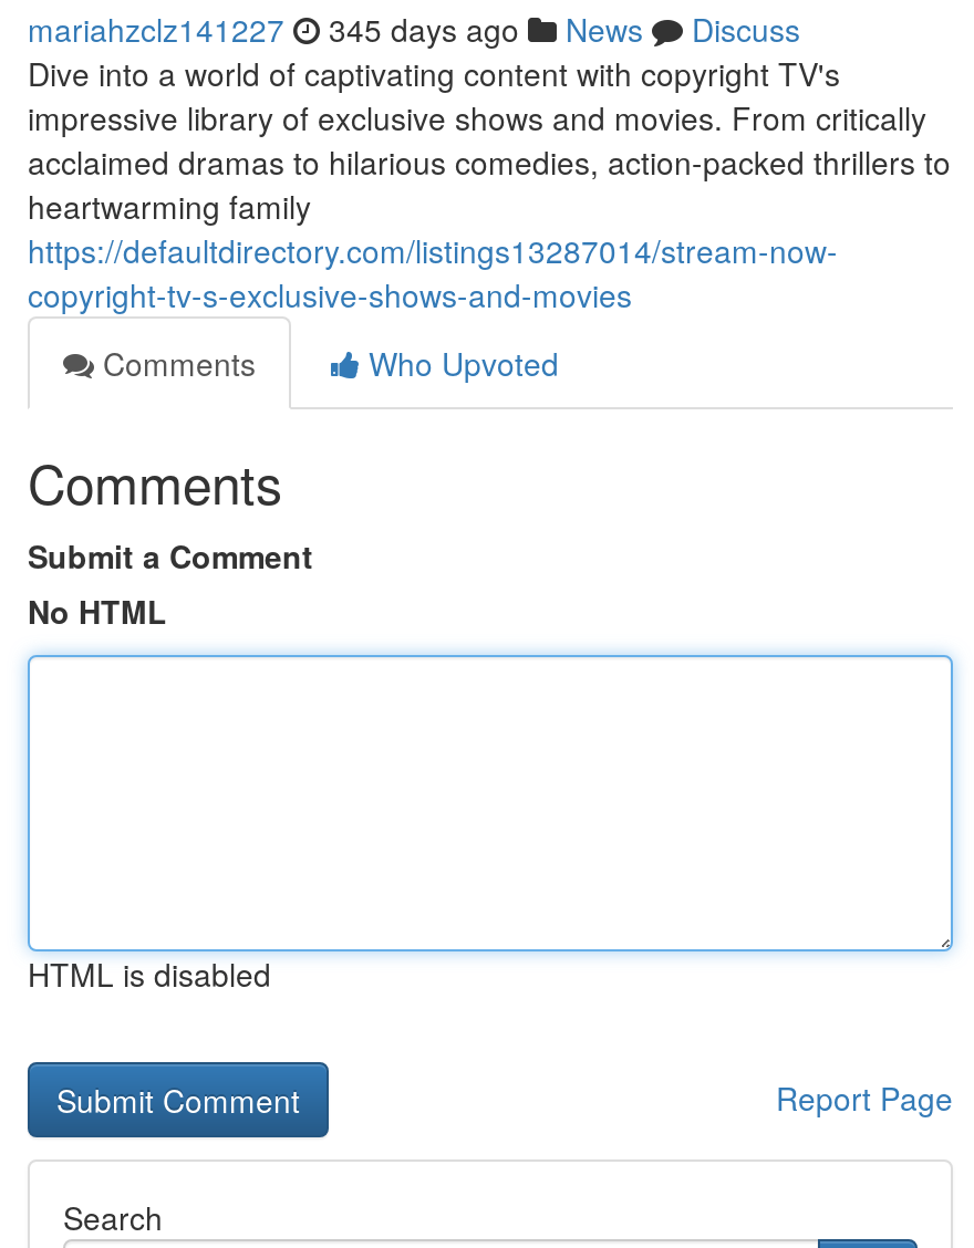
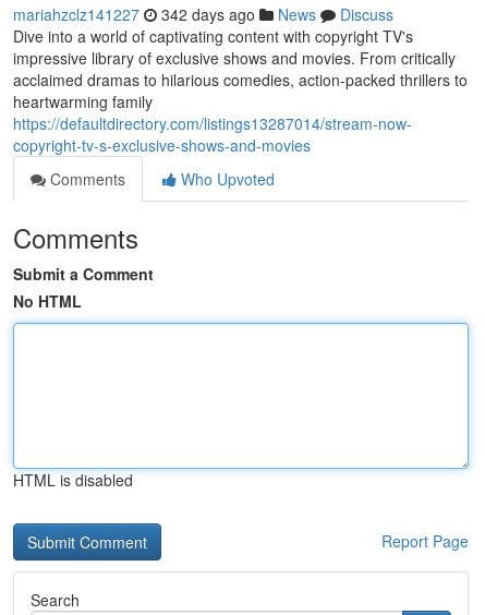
- mariahzclz141227 345 days ago News Discuss
+ mariahzclz141227 342 days ago News Discuss
